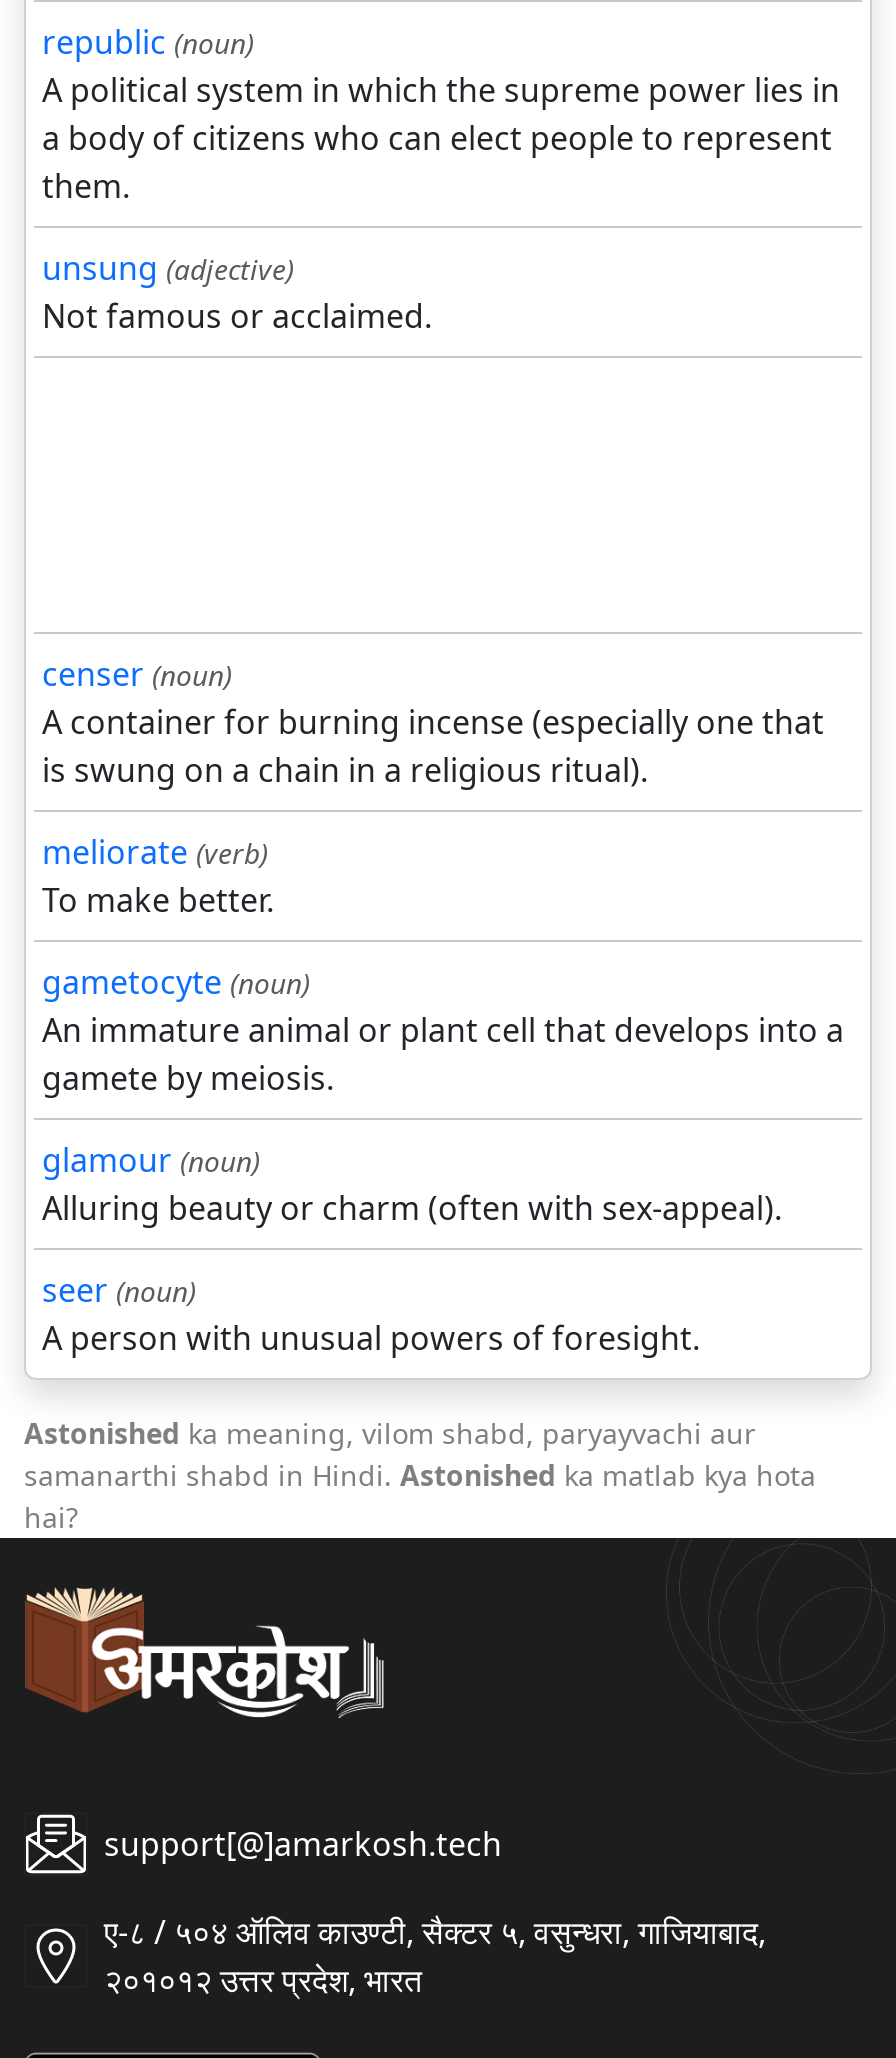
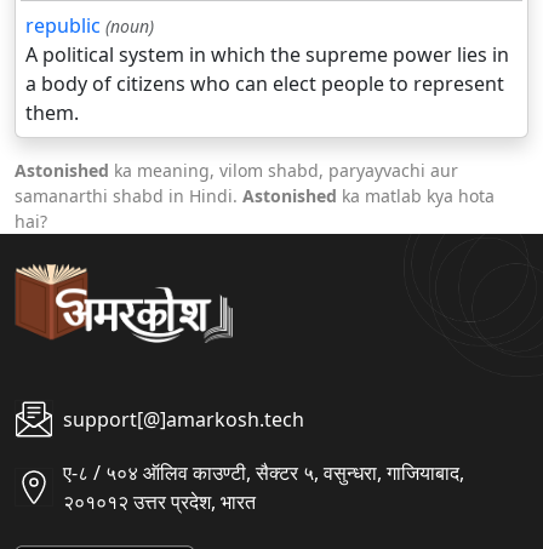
- unsung (adjective)
- Not famous or acclaimed.

- censer (noun)
- A container for burning incense (especially one that
- is swung on a chain in a religious ritual).
- meliorate (verb)
- To make better.
- gametocyte (noun)
- An immature animal or plant cell that develops into a
- gamete by meiosis.
- glamour (noun)
- Alluring beauty or charm (often with sex-appeal).
- seer (noun)
- A person with unusual powers of foresight.
